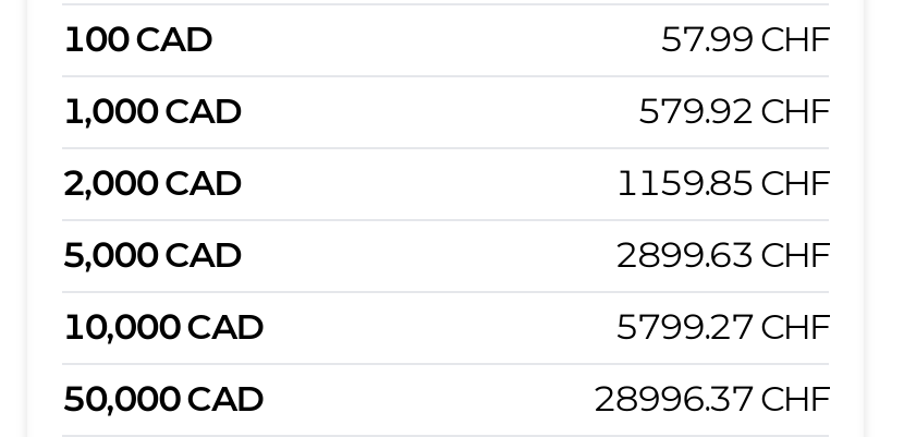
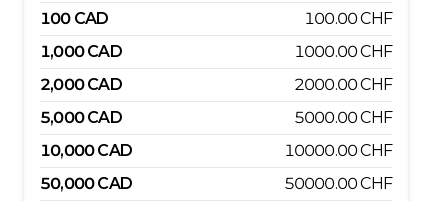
- 57.99 CHF
+ 100.00 CHF

- 579.92 CHF
+ 1000.00 CHF

- 1159.85 CHF
+ 2000.00 CHF

- 2899.63 CHF
+ 5000.00 CHF

- 5799.27 CHF
+ 10000.00 CHF

- 28996.37 CHF
+ 50000.00 CHF
